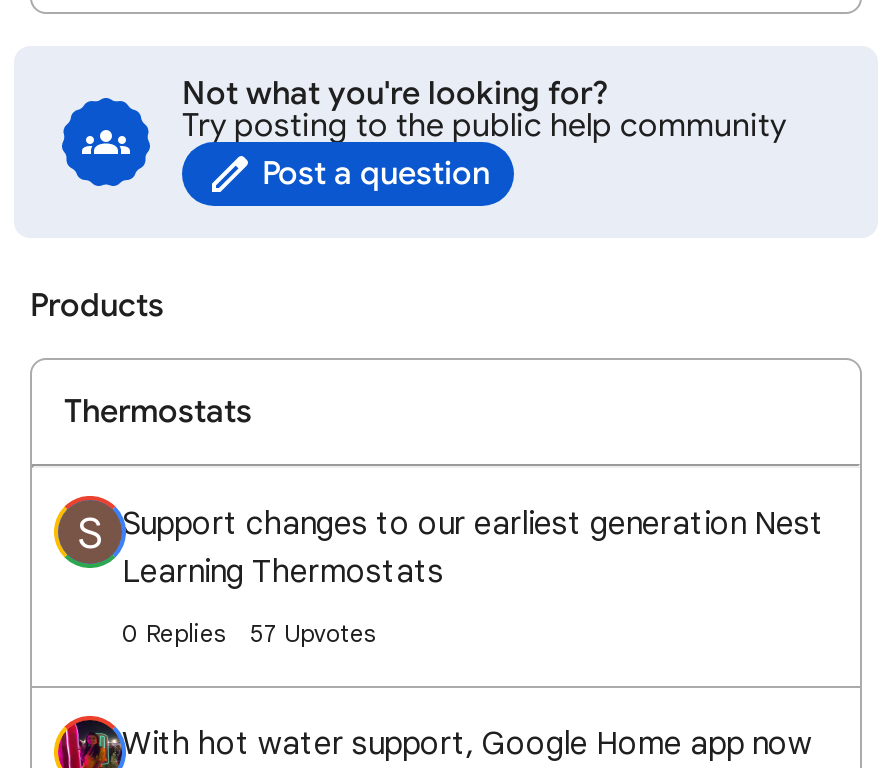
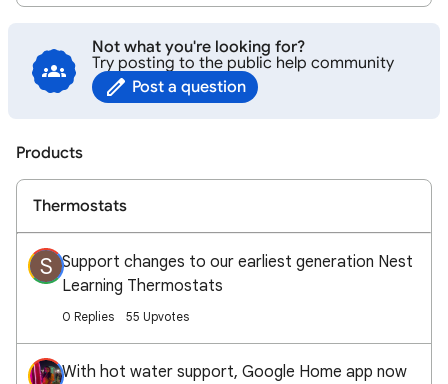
- 57 Upvotes
+ 55 Upvotes
